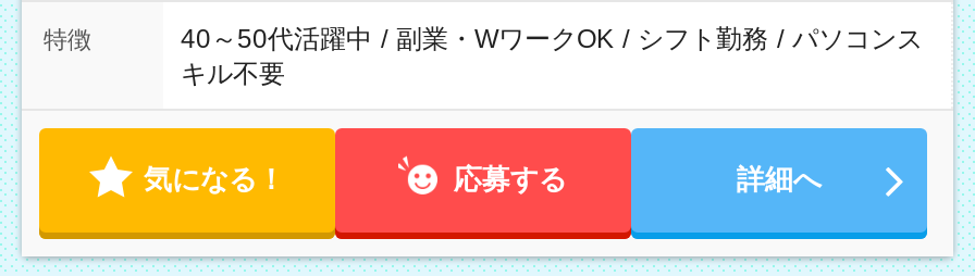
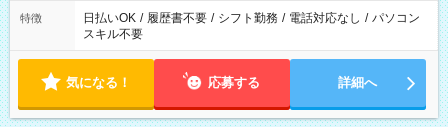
- 40～50代活躍中 / 副業・WワークOK / シフト勤務 / パソコンス
- キル不要
+ 日払いOK / 履歴書不要 / シフト勤務 / 電話対応なし / パソコン
+ スキル不要
